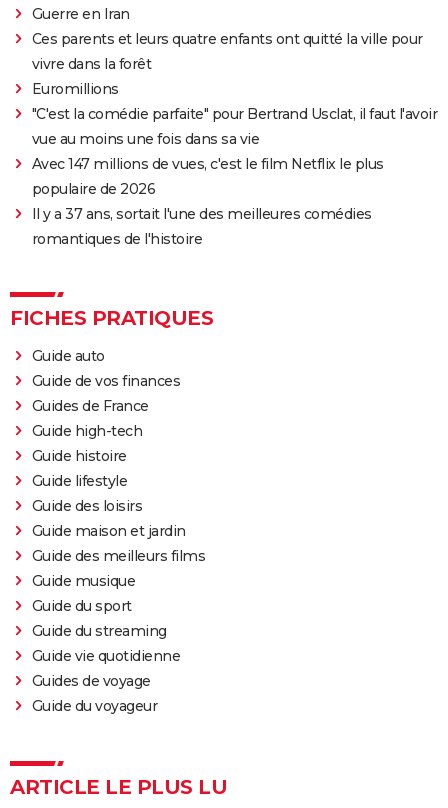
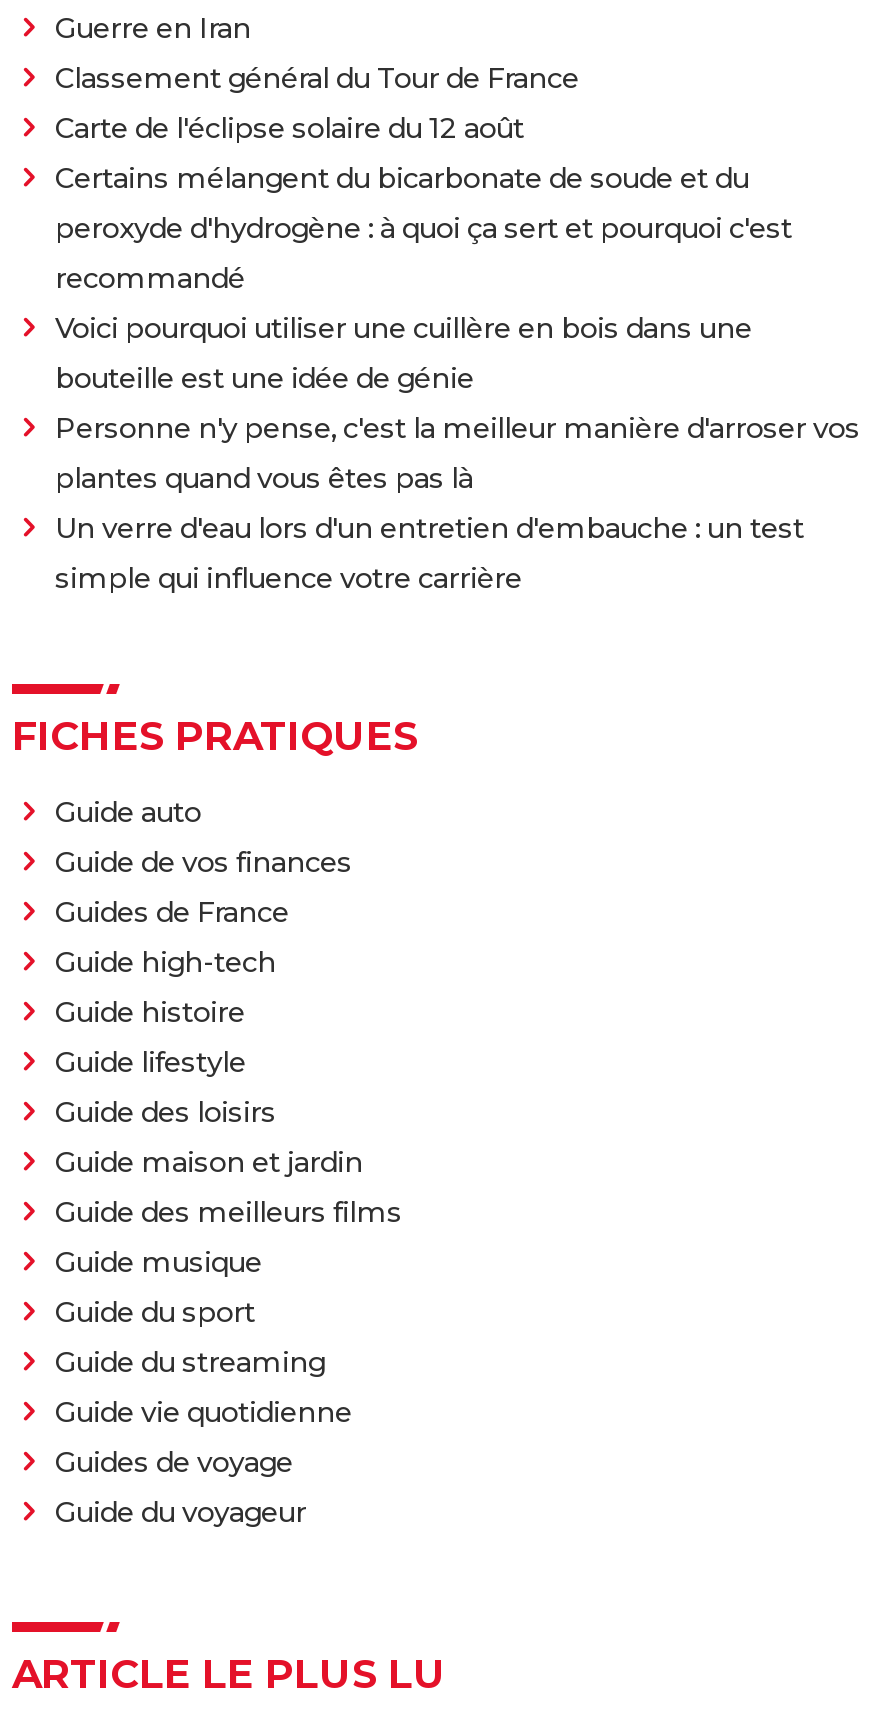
- Ces parents et leurs quatre enfants ont quitté la ville pour
- vivre dans la forêt
- Euromillions
- "C'est la comédie parfaite" pour Bertrand Usclat, il faut l'avoir
- vue au moins une fois dans sa vie
- Avec 147 millions de vues, c'est le film Netflix le plus
- populaire de 2026
- Il y a 37 ans, sortait l'une des meilleures comédies
- romantiques de l'histoire
+ Classement général du Tour de France
+ Carte de l'éclipse solaire du 12 août
+ Certains mélangent du bicarbonate de soude et du
+ peroxyde d'hydrogène : à quoi ça sert et pourquoi c'est
+ recommandé
+ Voici pourquoi utiliser une cuillère en bois dans une
+ bouteille est une idée de génie
+ Personne n'y pense, c'est la meilleur manière d'arroser vos
+ plantes quand vous êtes pas là
+ Un verre d'eau lors d'un entretien d'embauche : un test
+ simple qui influence votre carrière
